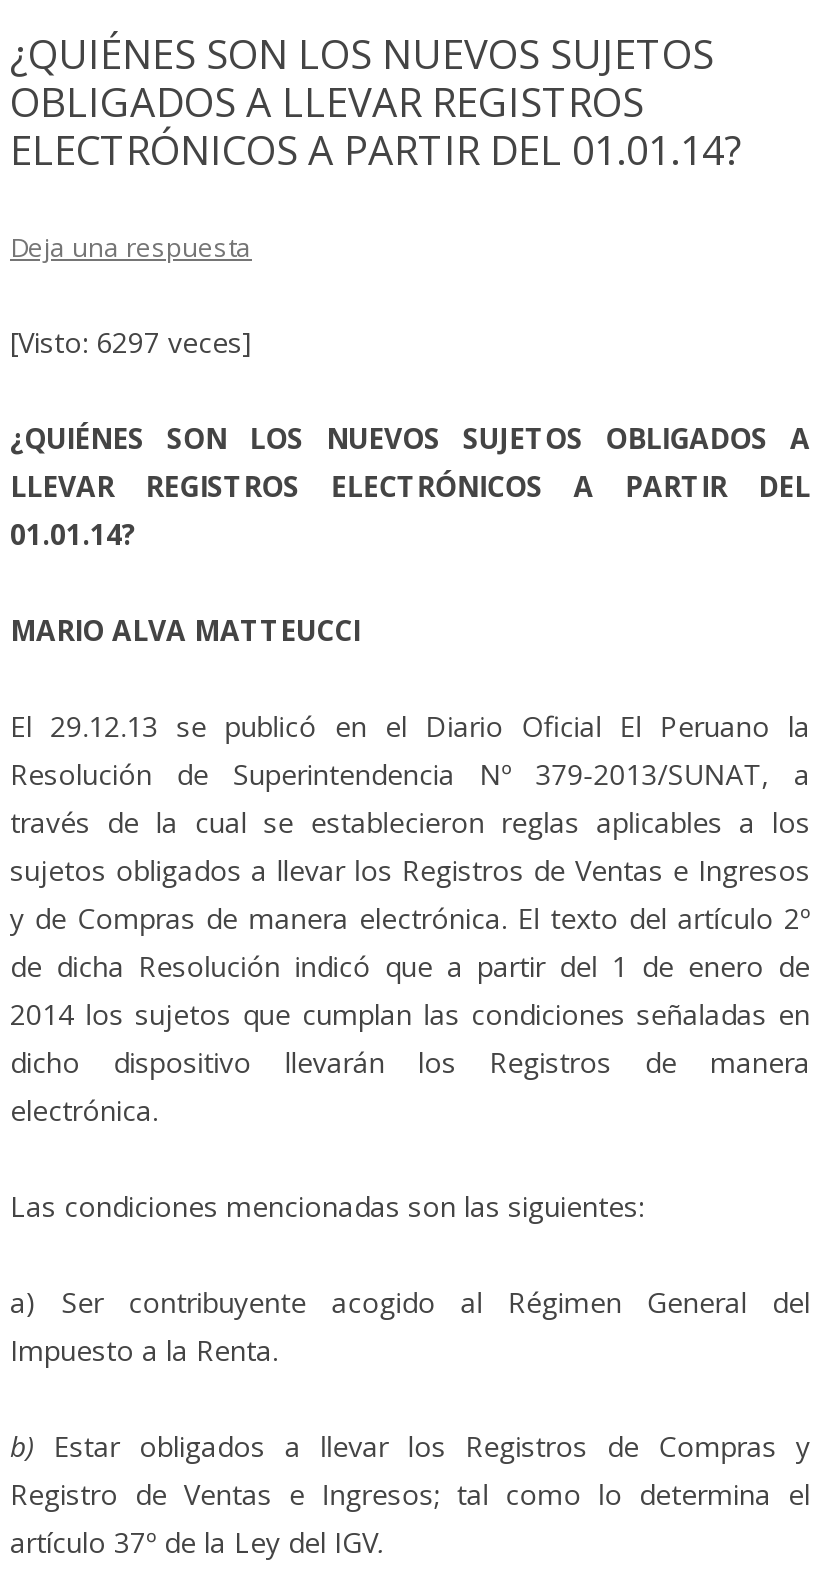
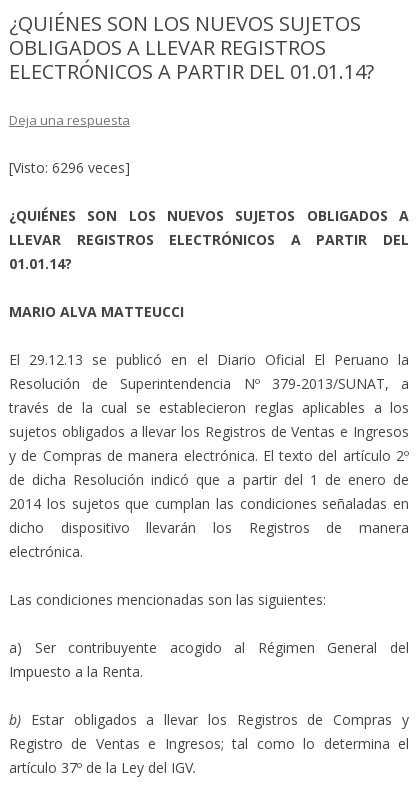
- [Visto: 6297 veces]
+ [Visto: 6296 veces]
